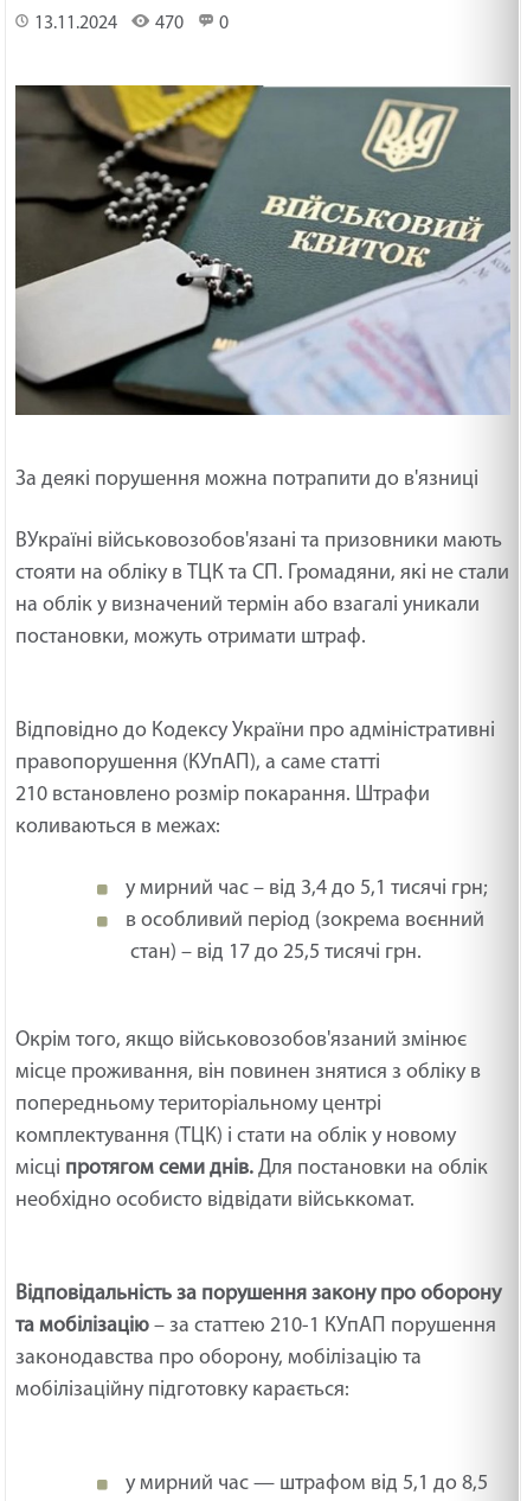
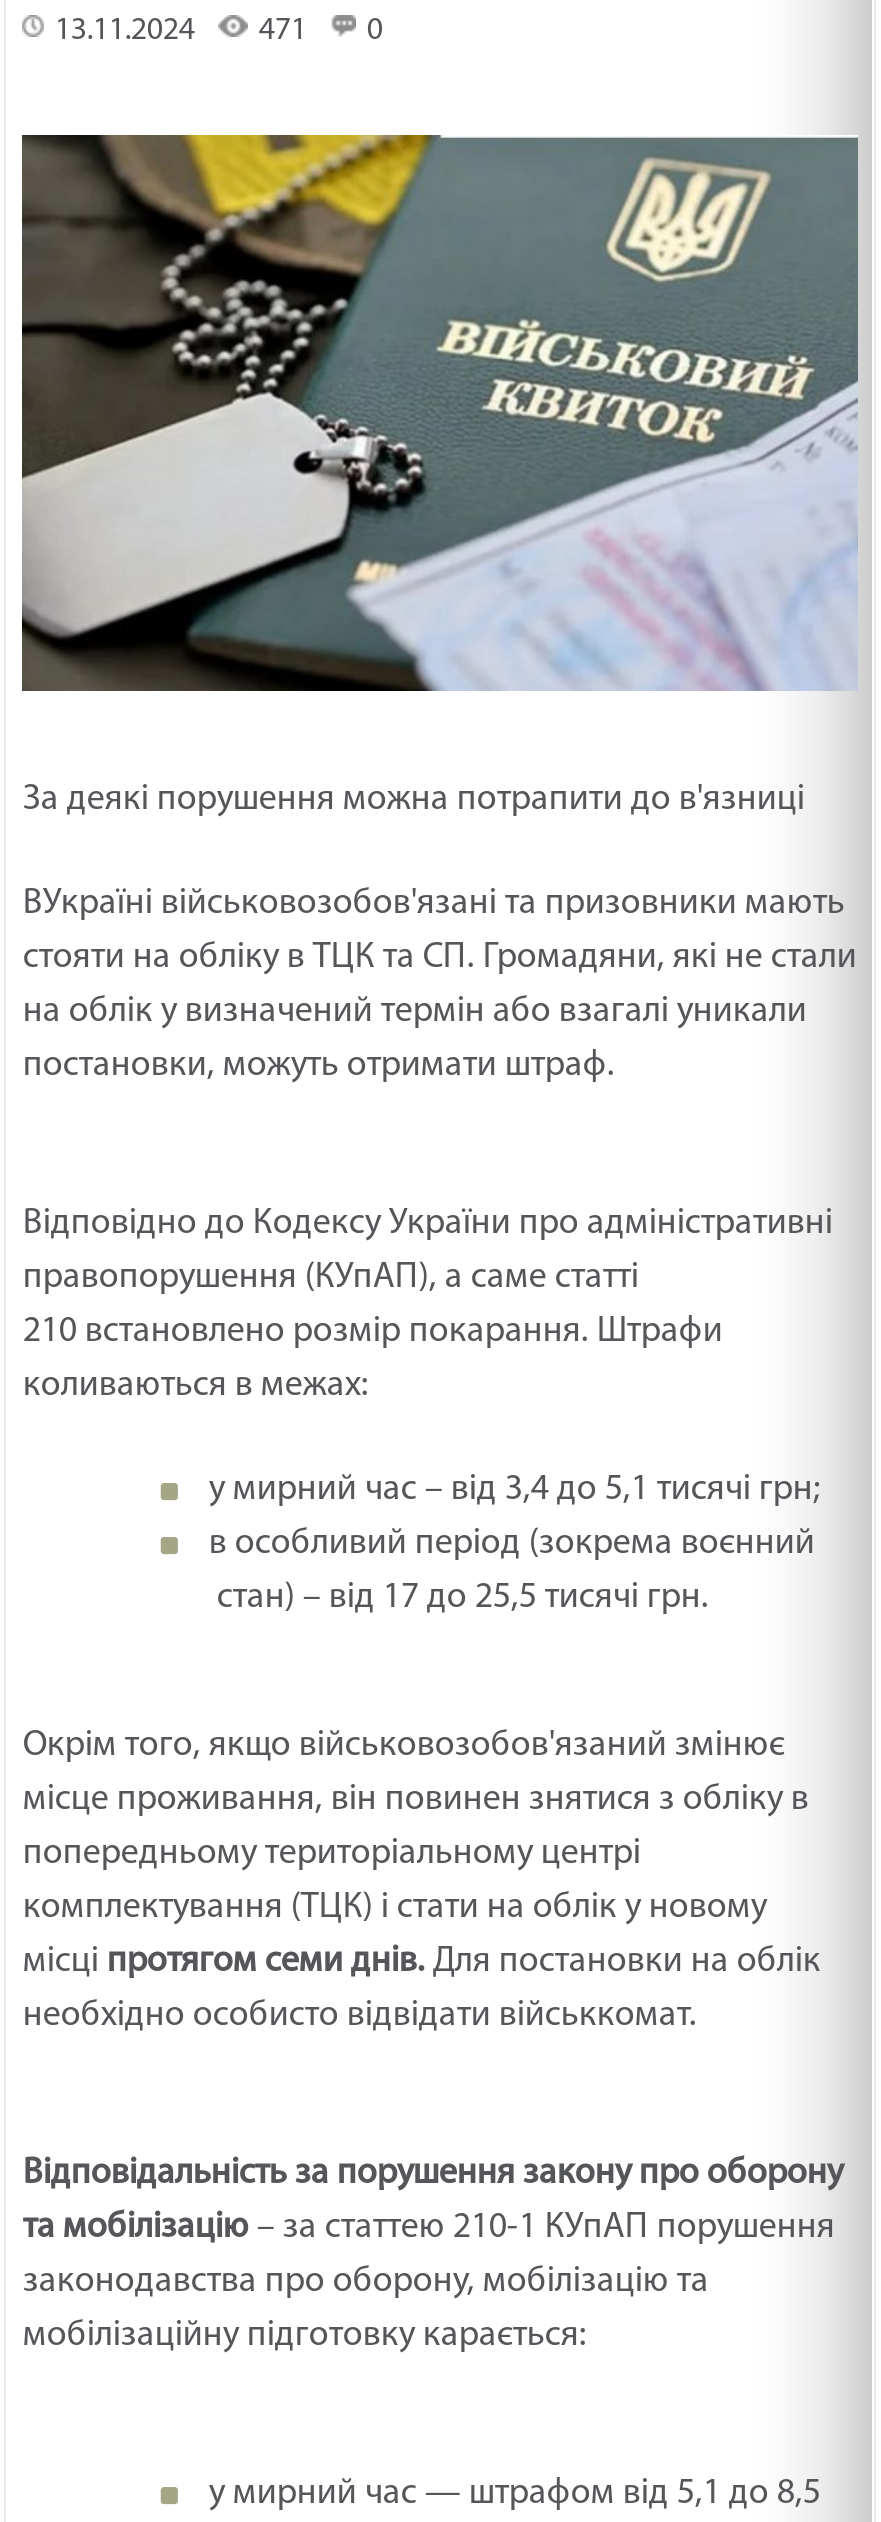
- 13.11.2024 470 0
+ 13.11.2024 471 0
